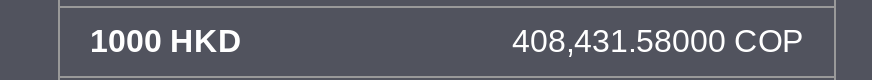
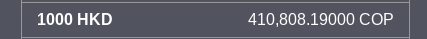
- 408,431.58000 COP
+ 410,808.19000 COP
